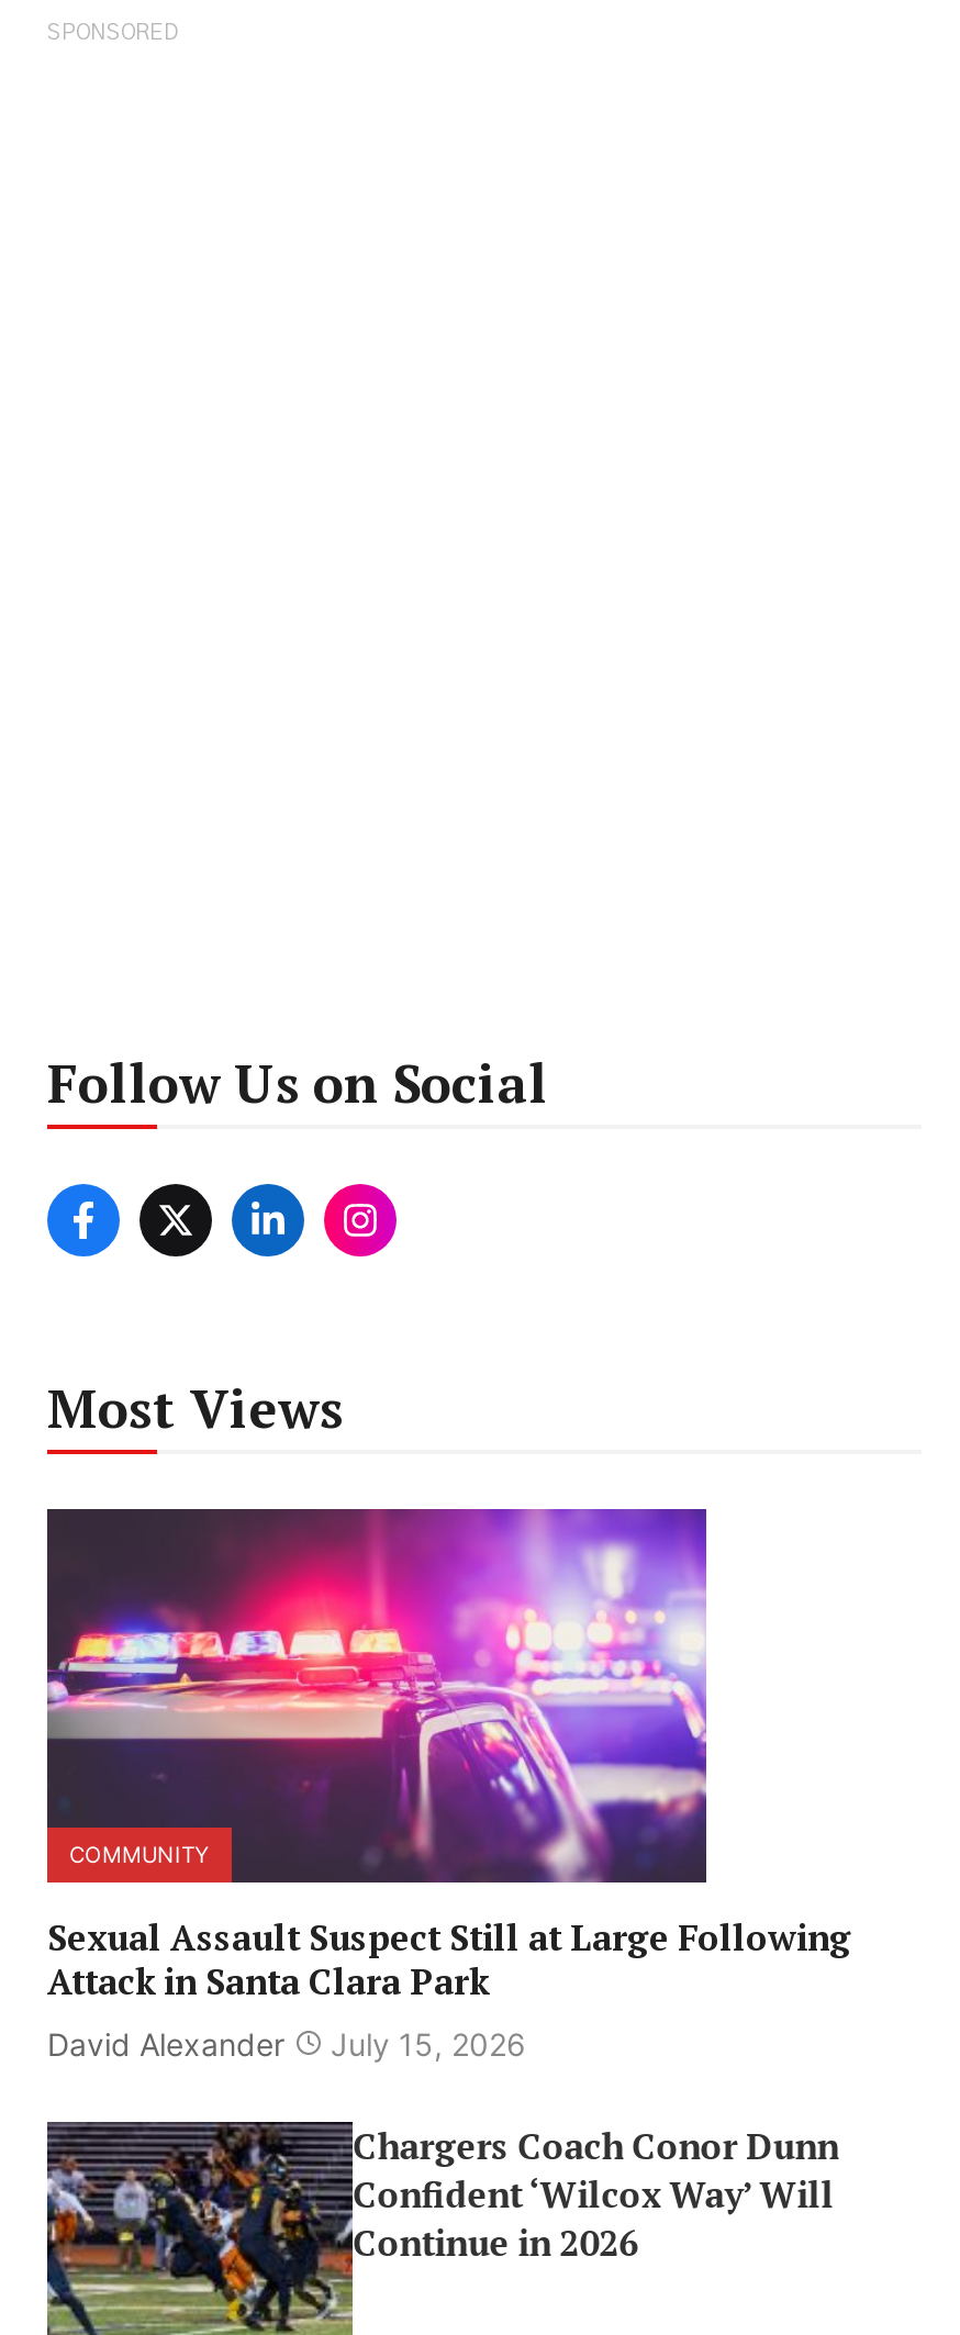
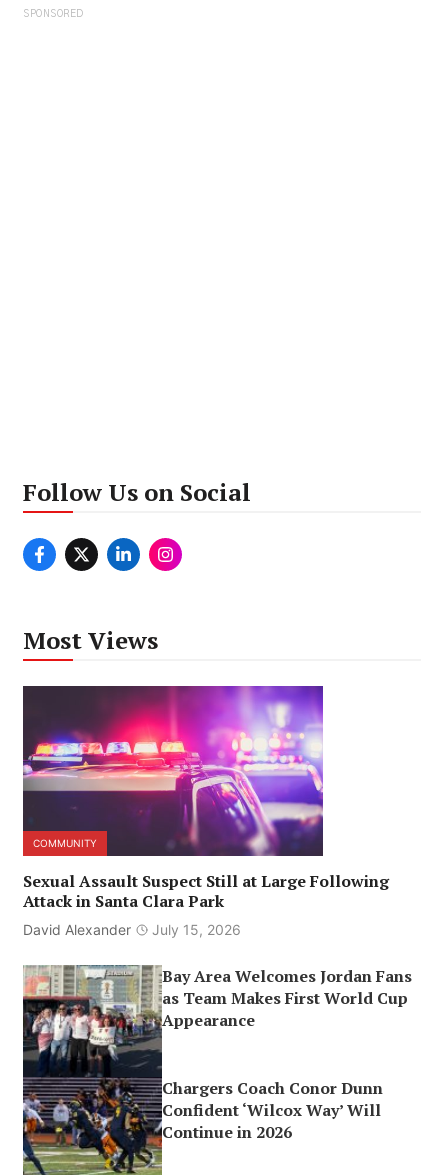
+ [image]
+ Bay Area Welcomes Jordan Fans
+ as Team Makes First World Cup
+ Appearance
